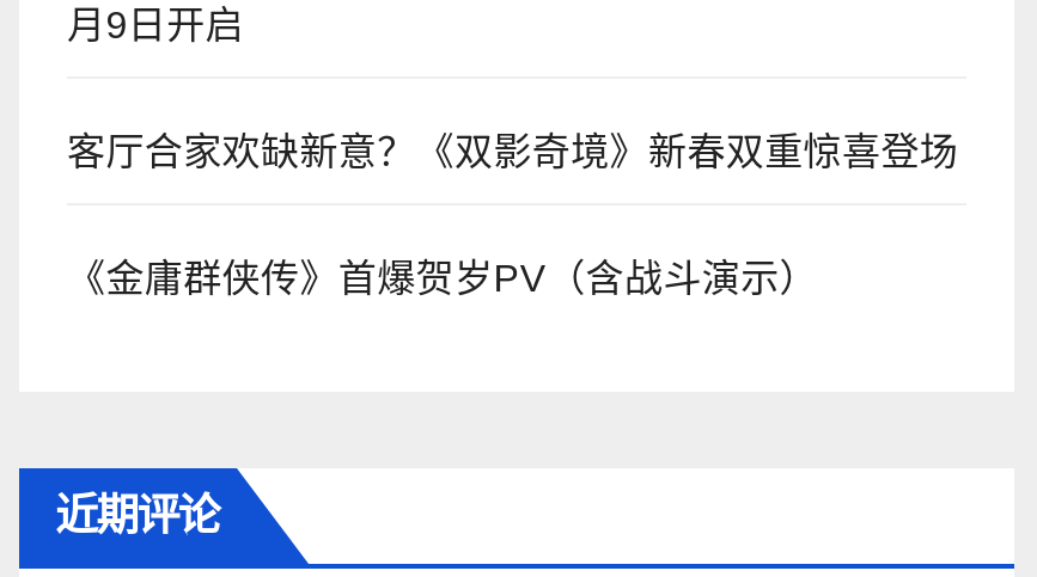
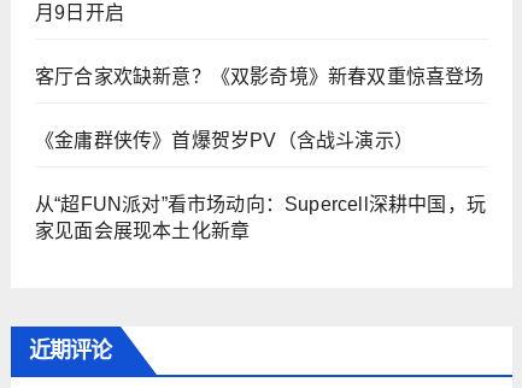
+ 从“超FUN派对”看市场动向：Supercell深耕中国，玩
+ 家见面会展现本土化新章
